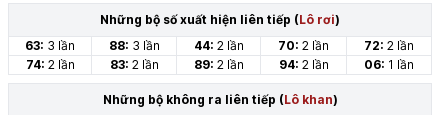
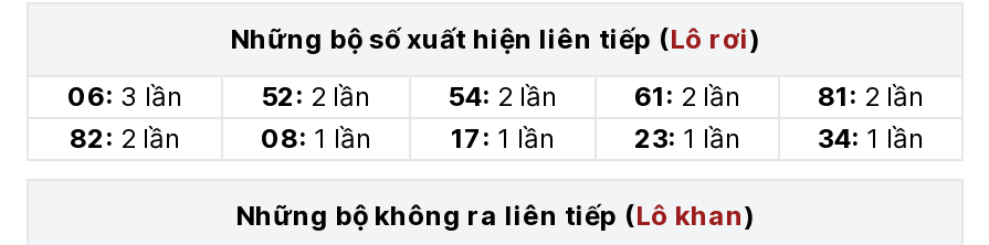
- 63: 3 lần
+ 06: 3 lần

- 88: 3 lần
+ 52: 2 lần

- 44: 2 lần
+ 54: 2 lần

- 70: 2 lần
+ 61: 2 lần

- 72: 2 lần
+ 81: 2 lần

- 74: 2 lần
+ 82: 2 lần

- 83: 2 lần
+ 08: 1 lần

- 89: 2 lần
+ 17: 1 lần

- 94: 2 lần
+ 23: 1 lần

- 06: 1 lần
+ 34: 1 lần
